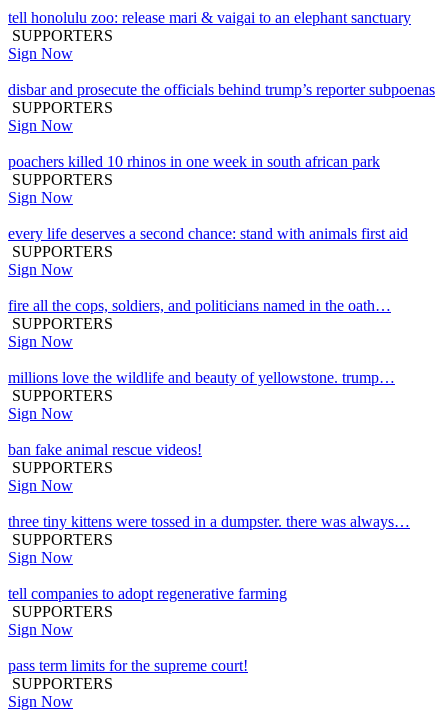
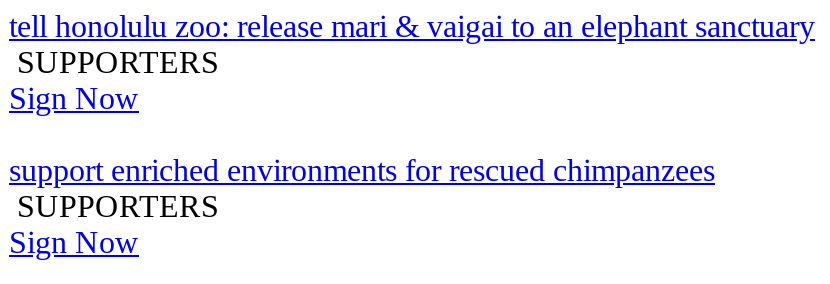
- disbar and prosecute the officials behind trump’s reporter subpoenas
- SUPPORTERS
- Sign Now
- poachers killed 10 rhinos in one week in south african park
- SUPPORTERS
- Sign Now
- every life deserves a second chance: stand with animals first aid
- SUPPORTERS
- Sign Now
- fire all the cops, soldiers, and politicians named in the oath…
- SUPPORTERS
- Sign Now
- millions love the wildlife and beauty of yellowstone. trump…
- SUPPORTERS
- Sign Now
- ban fake animal rescue videos!
- SUPPORTERS
- Sign Now
- three tiny kittens were tossed in a dumpster. there was always…
- SUPPORTERS
- Sign Now
- tell companies to adopt regenerative farming
- SUPPORTERS
- Sign Now
- pass term limits for the supreme court!
+ support enriched environments for rescued chimpanzees
